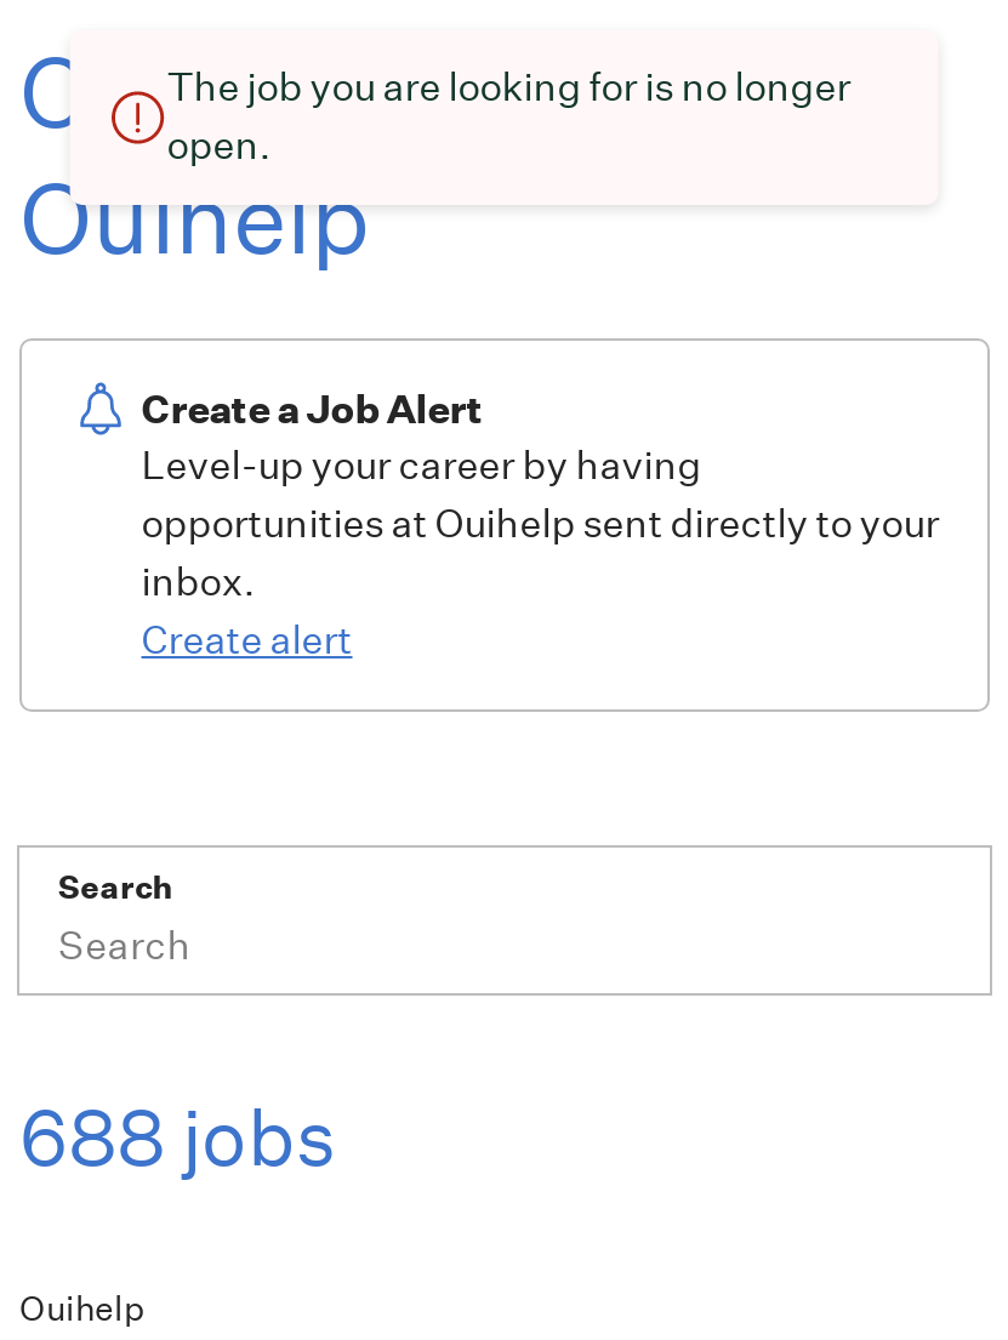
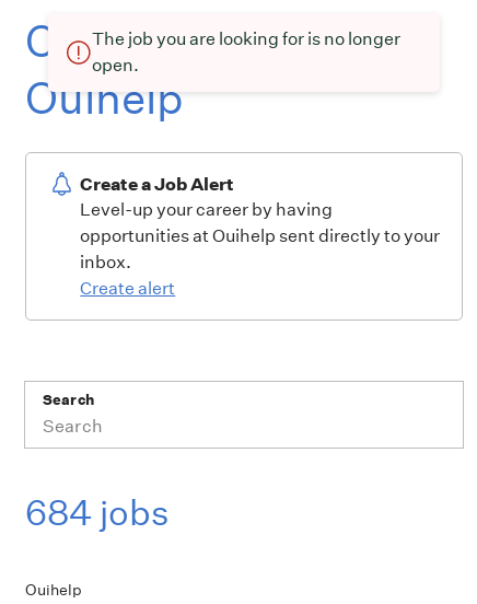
- 688 jobs
+ 684 jobs
